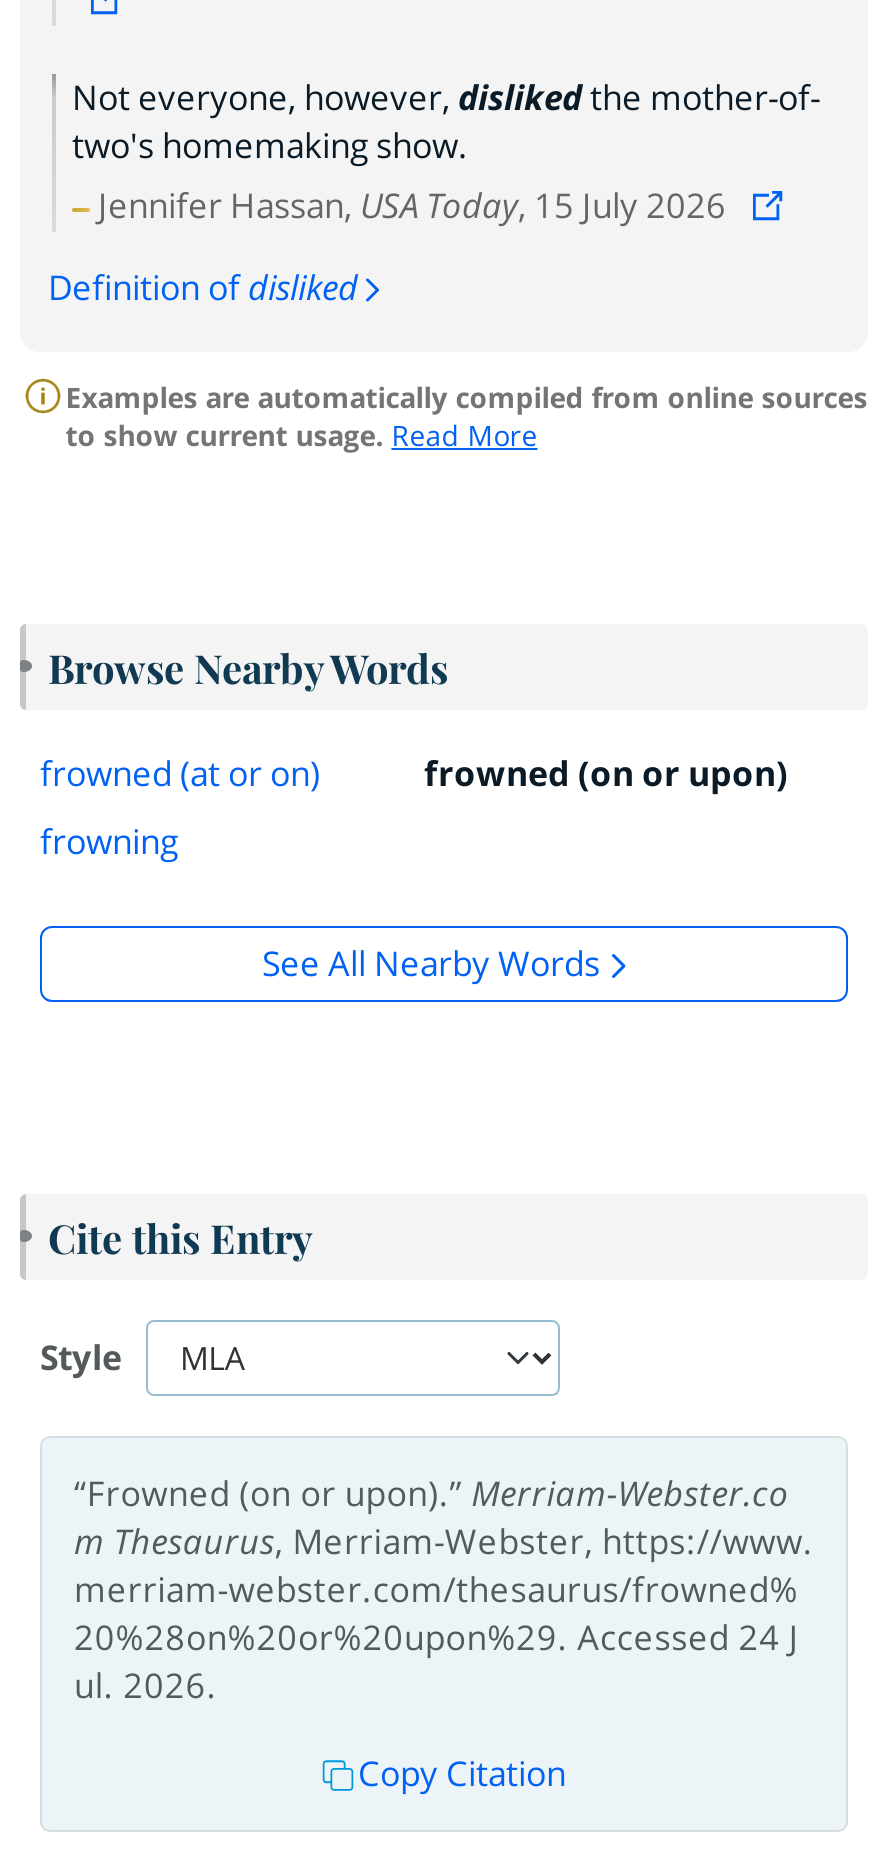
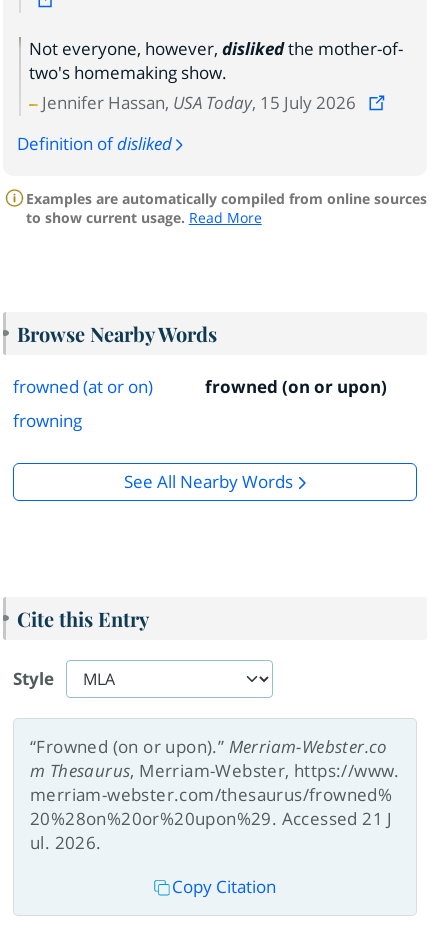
- 20%28on%20or%20upon%29. Accessed 24 J
+ 20%28on%20or%20upon%29. Accessed 21 J
